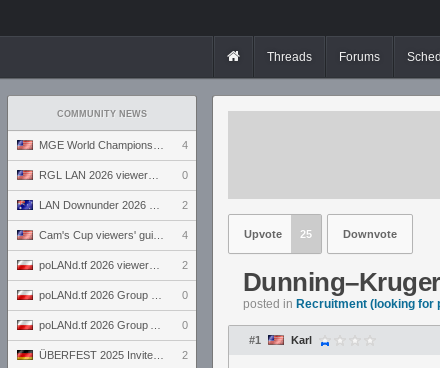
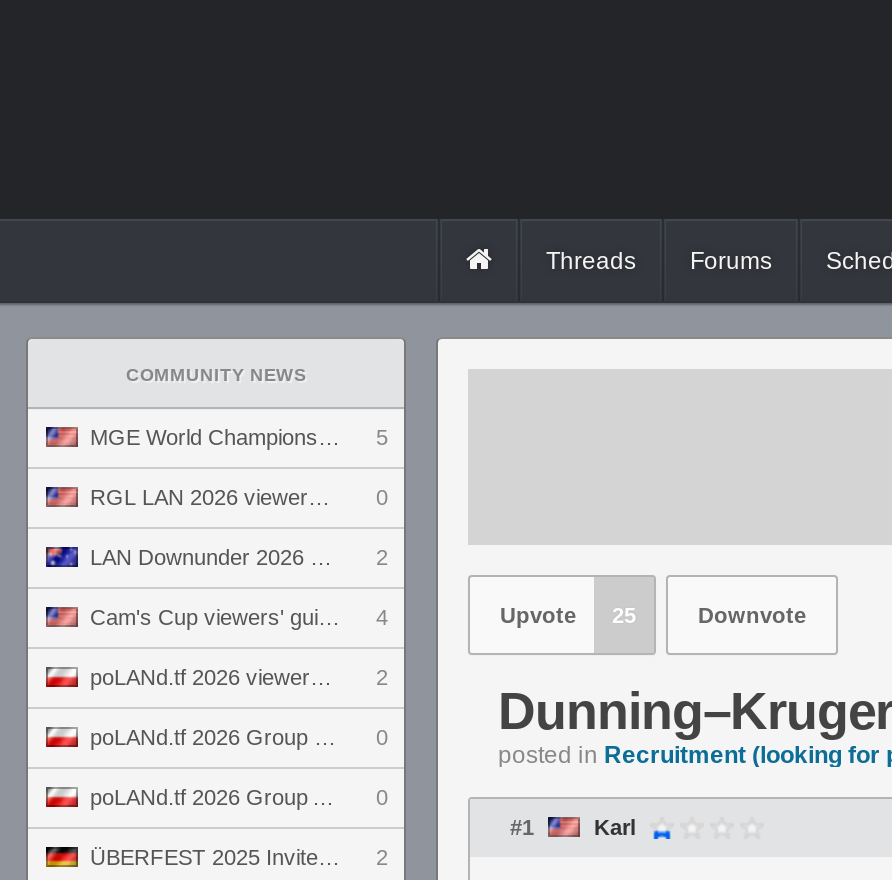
- 4
+ 5
